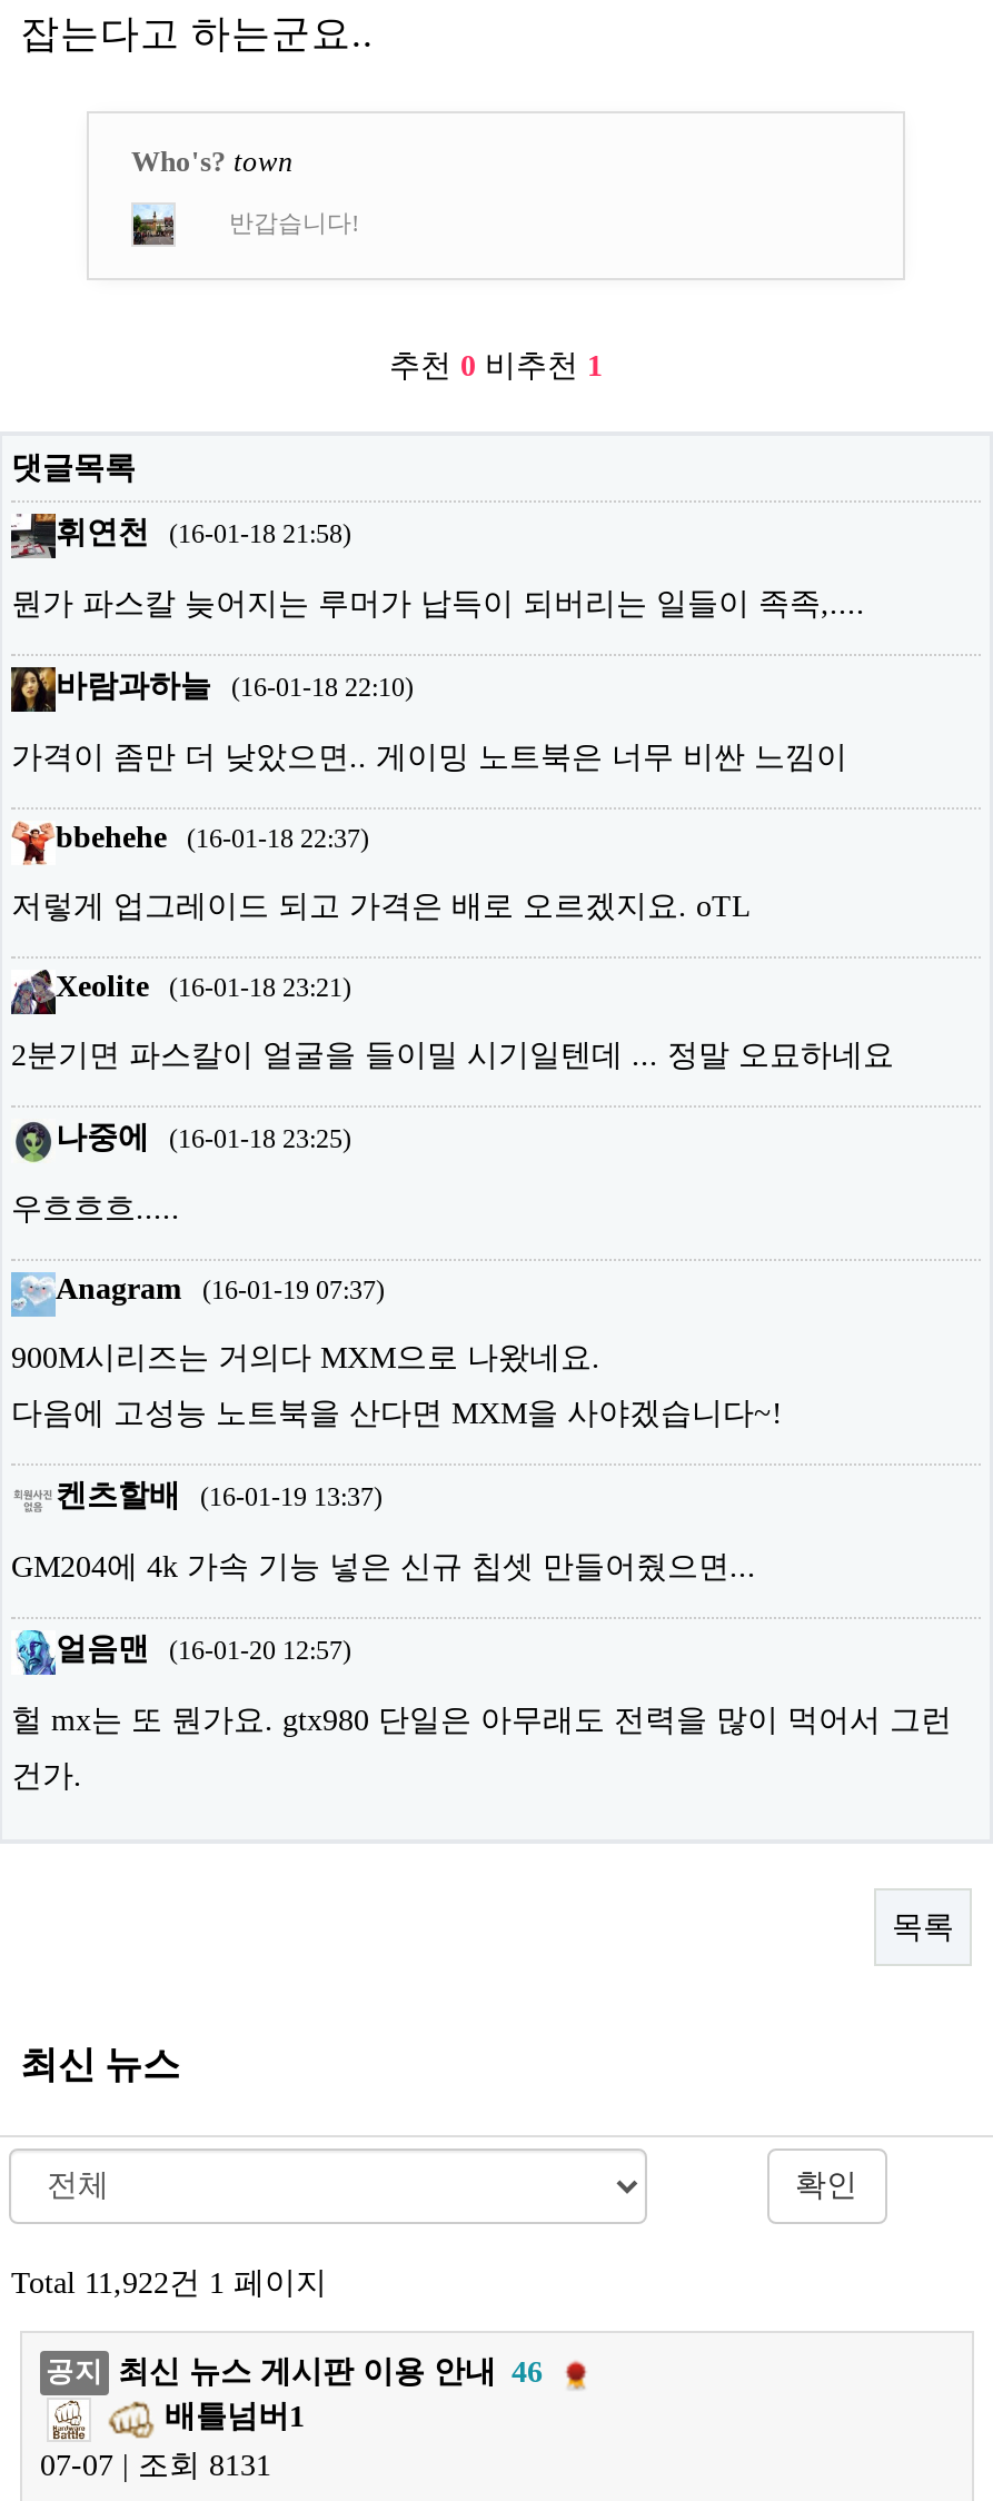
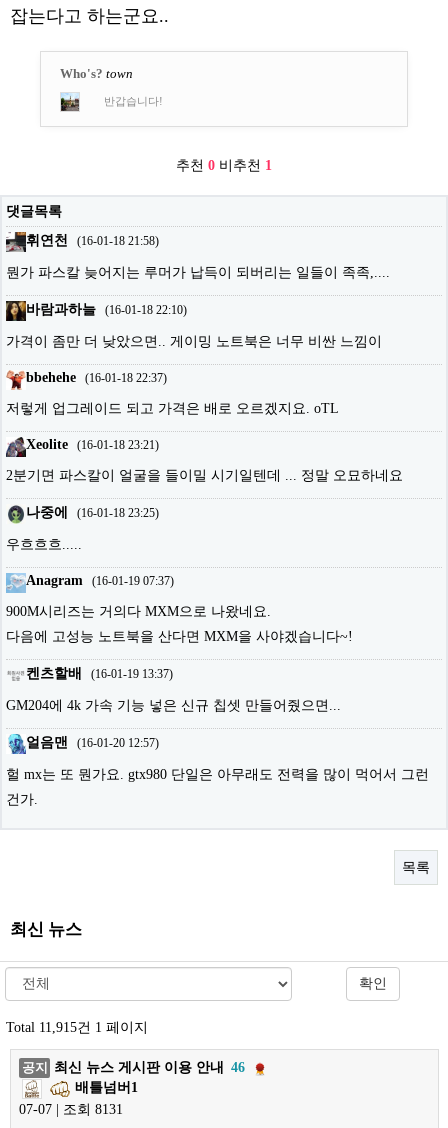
- Total 11,922건 1 페이지
+ Total 11,915건 1 페이지
